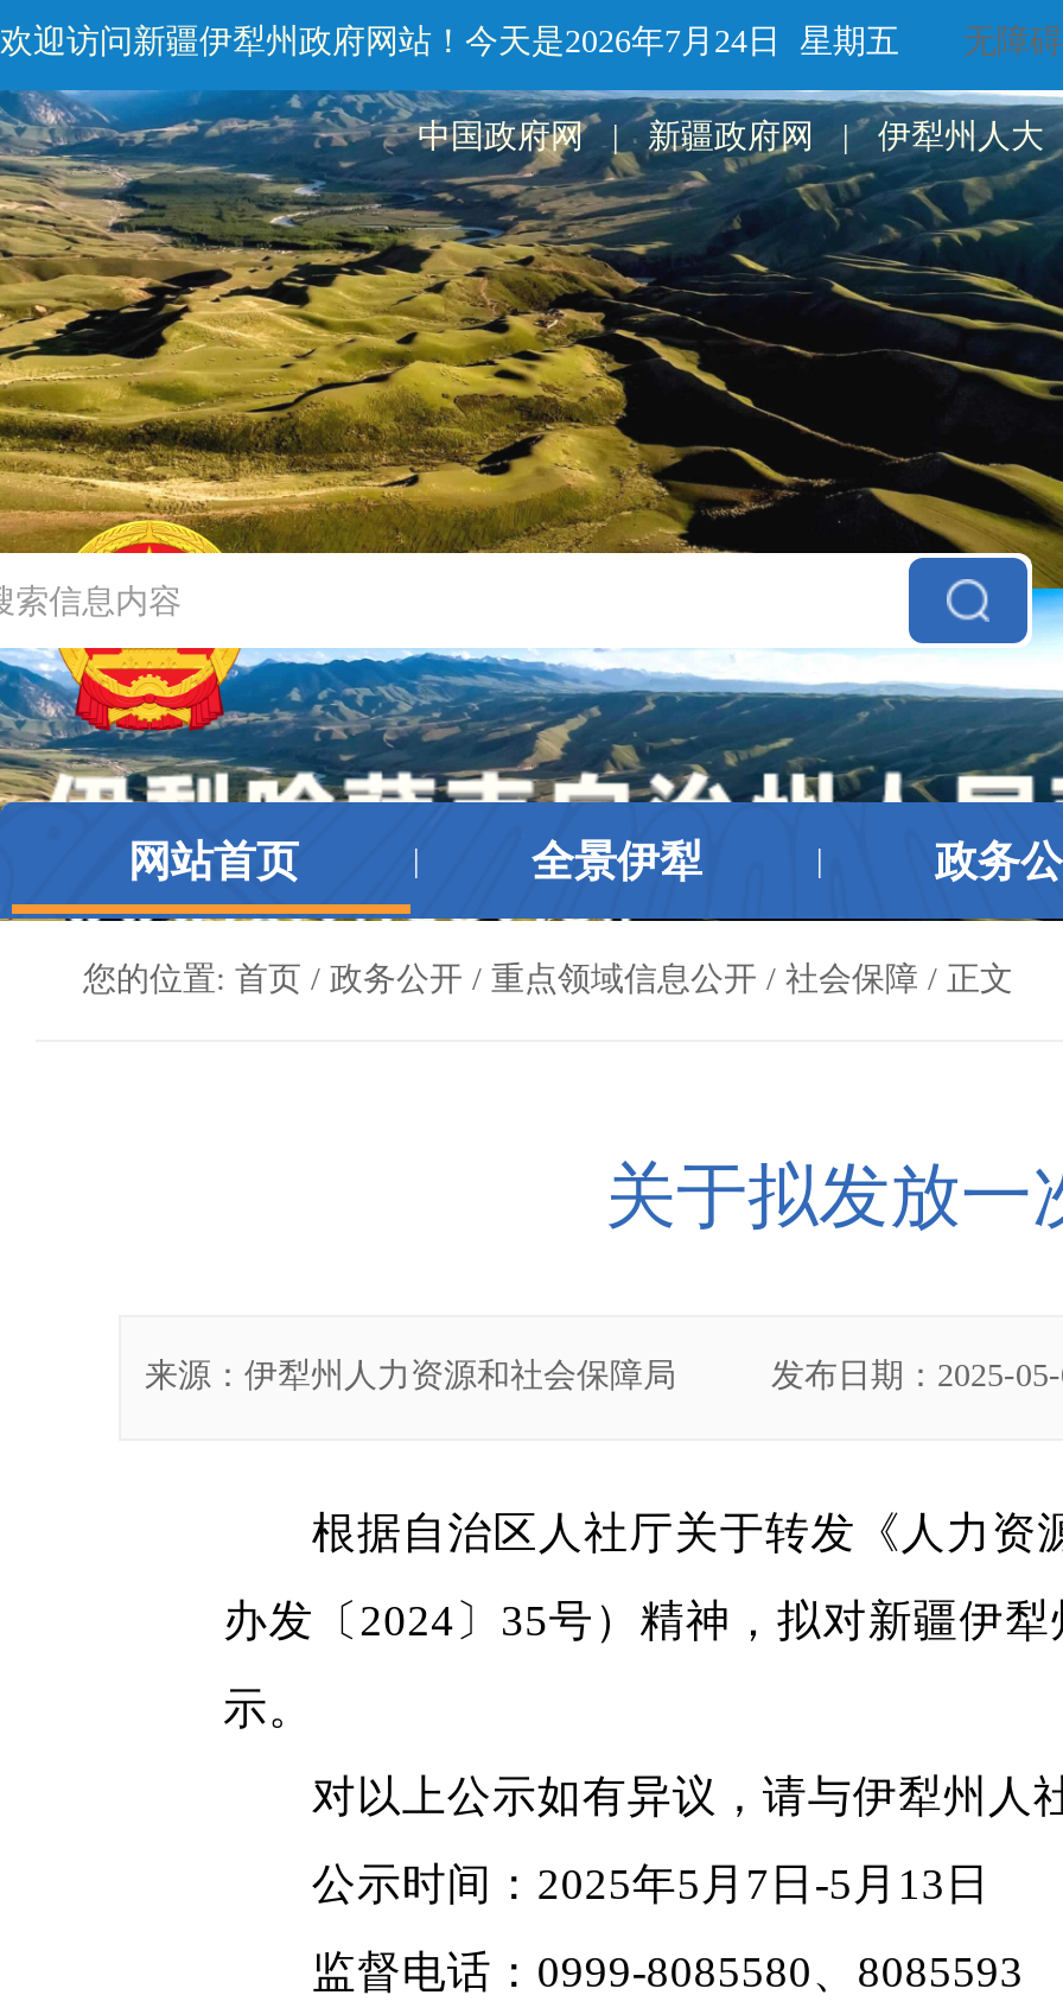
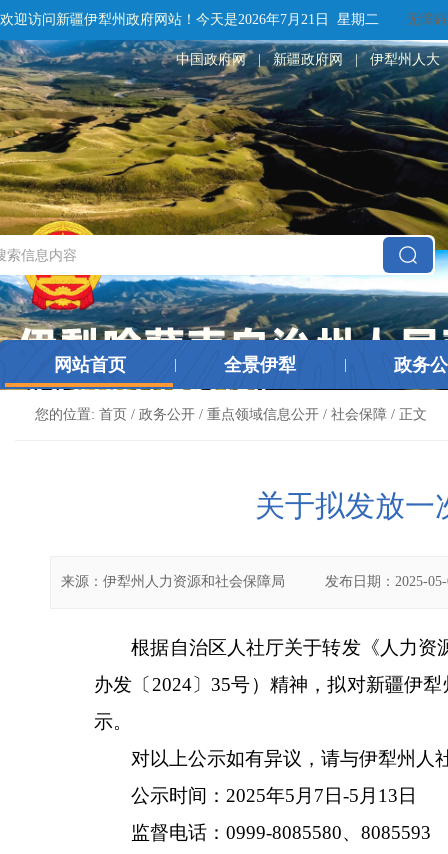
- 欢迎访问新疆伊犁州政府网站！今天是2026年7月24日 星期五
+ 欢迎访问新疆伊犁州政府网站！今天是2026年7月21日 星期二
